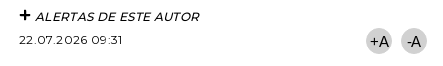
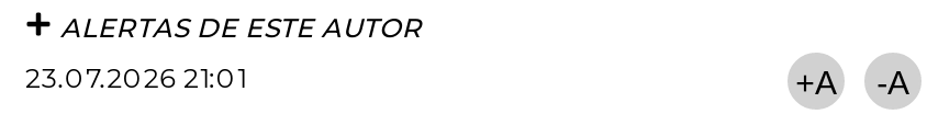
- 22.07.2026 09:31
+ 23.07.2026 21:01
